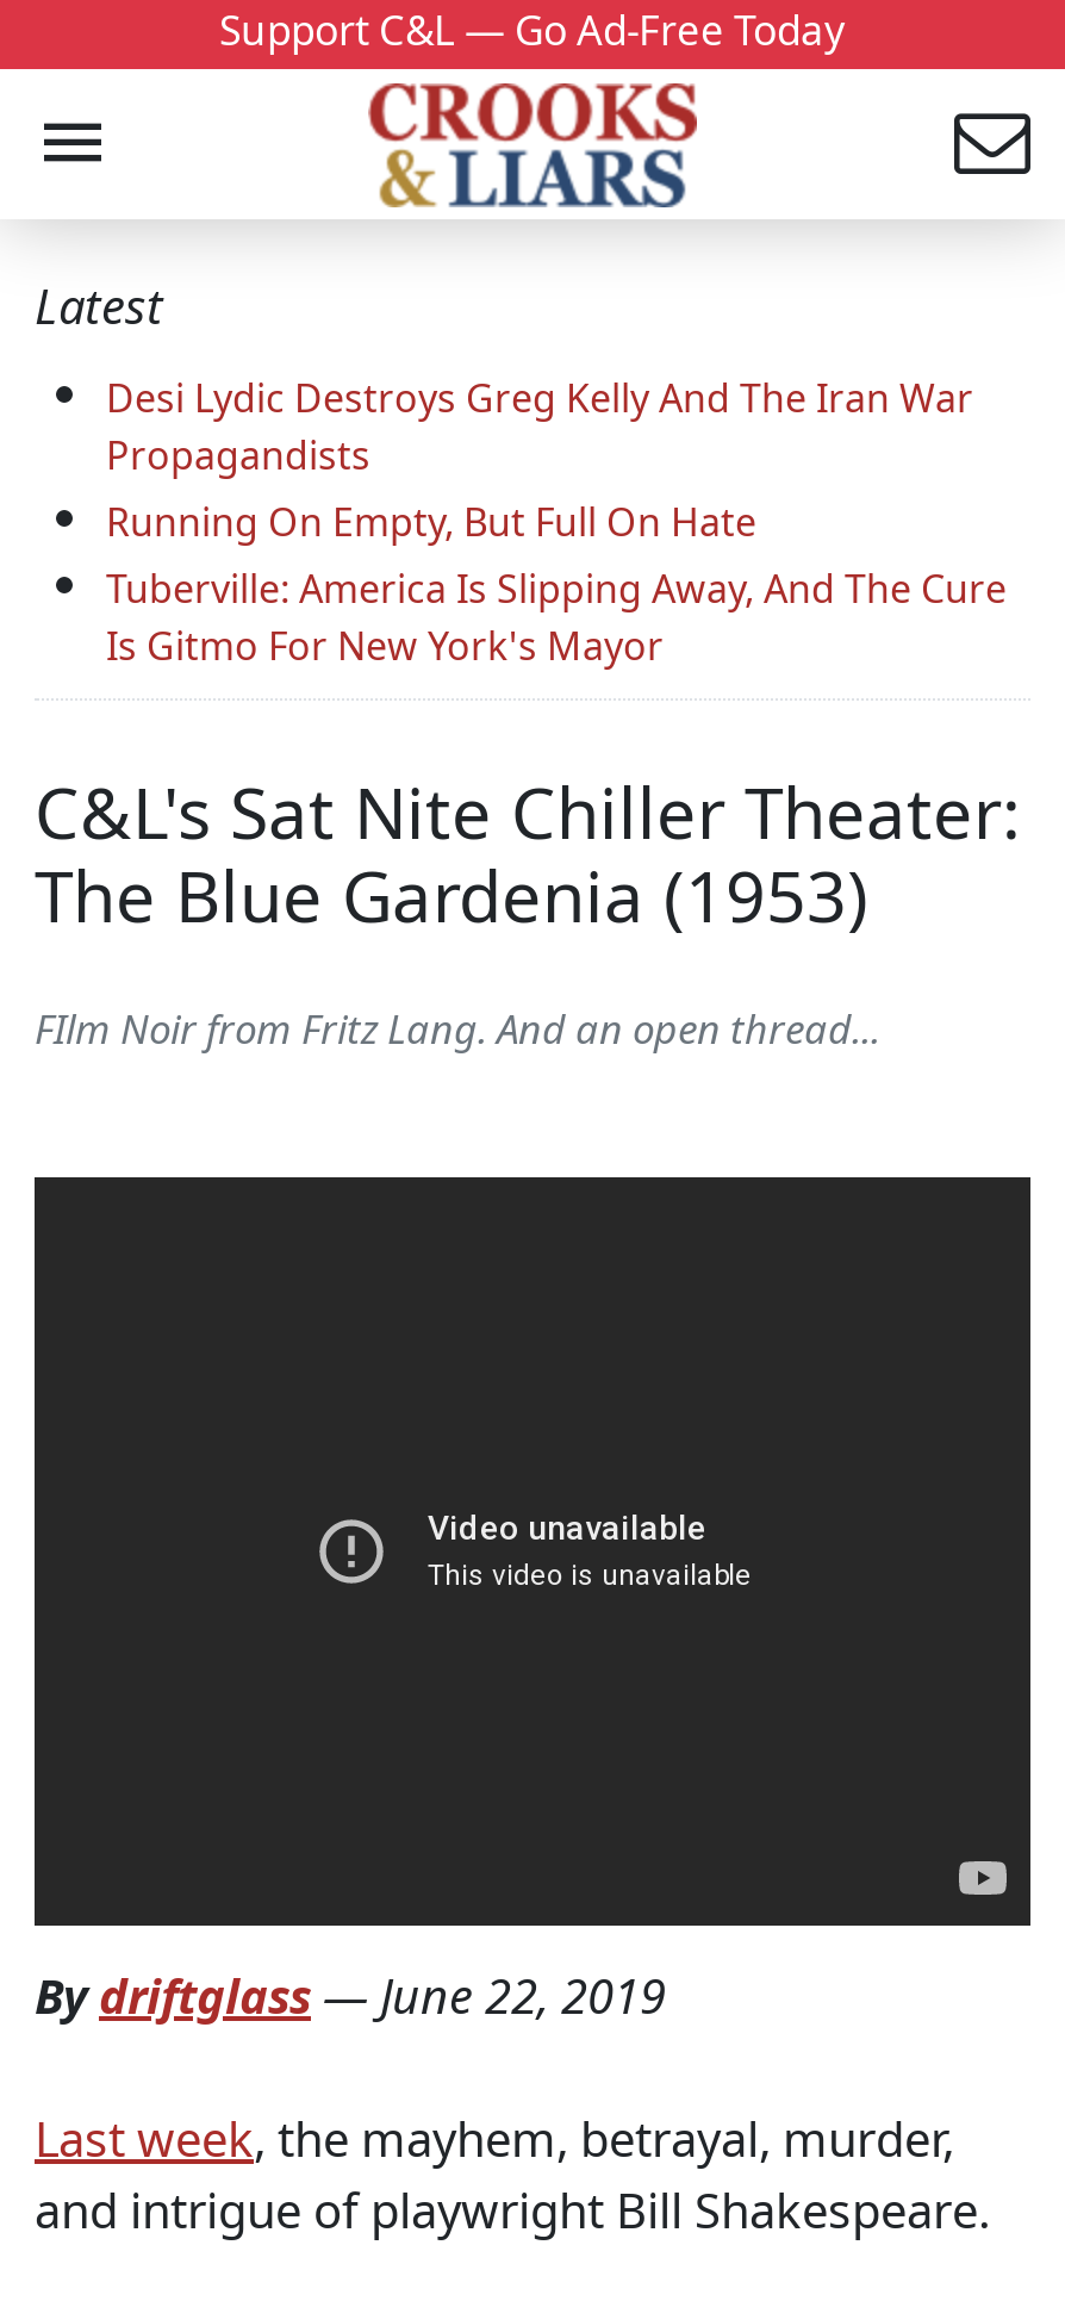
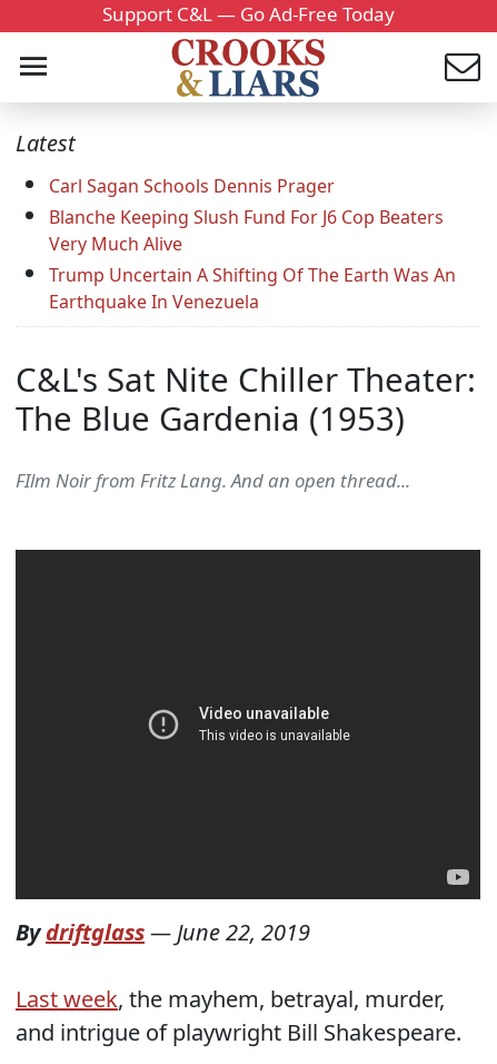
- Desi Lydic Destroys Greg Kelly And The Iran War
- Propagandists
- Running On Empty, But Full On Hate
- Tuberville: America Is Slipping Away, And The Cure
- Is Gitmo For New York's Mayor
+ Carl Sagan Schools Dennis Prager
+ Blanche Keeping Slush Fund For J6 Cop Beaters
+ Very Much Alive
+ Trump Uncertain A Shifting Of The Earth Was An
+ Earthquake In Venezuela
